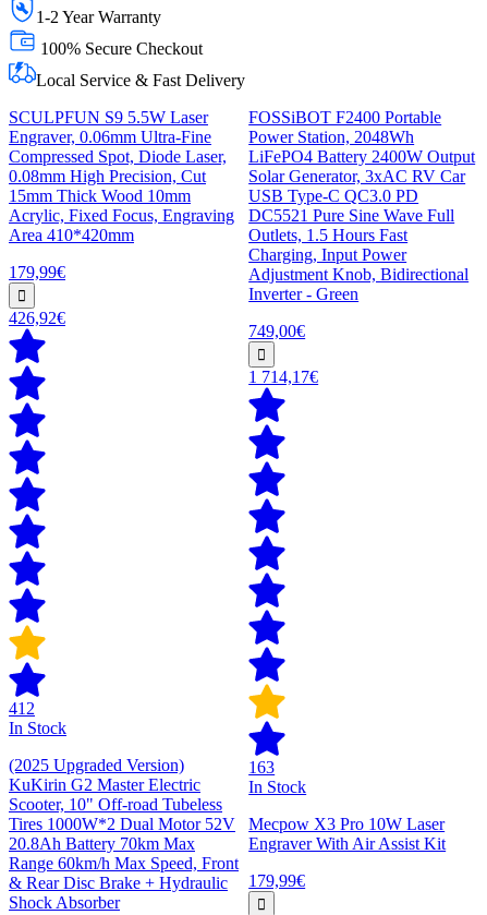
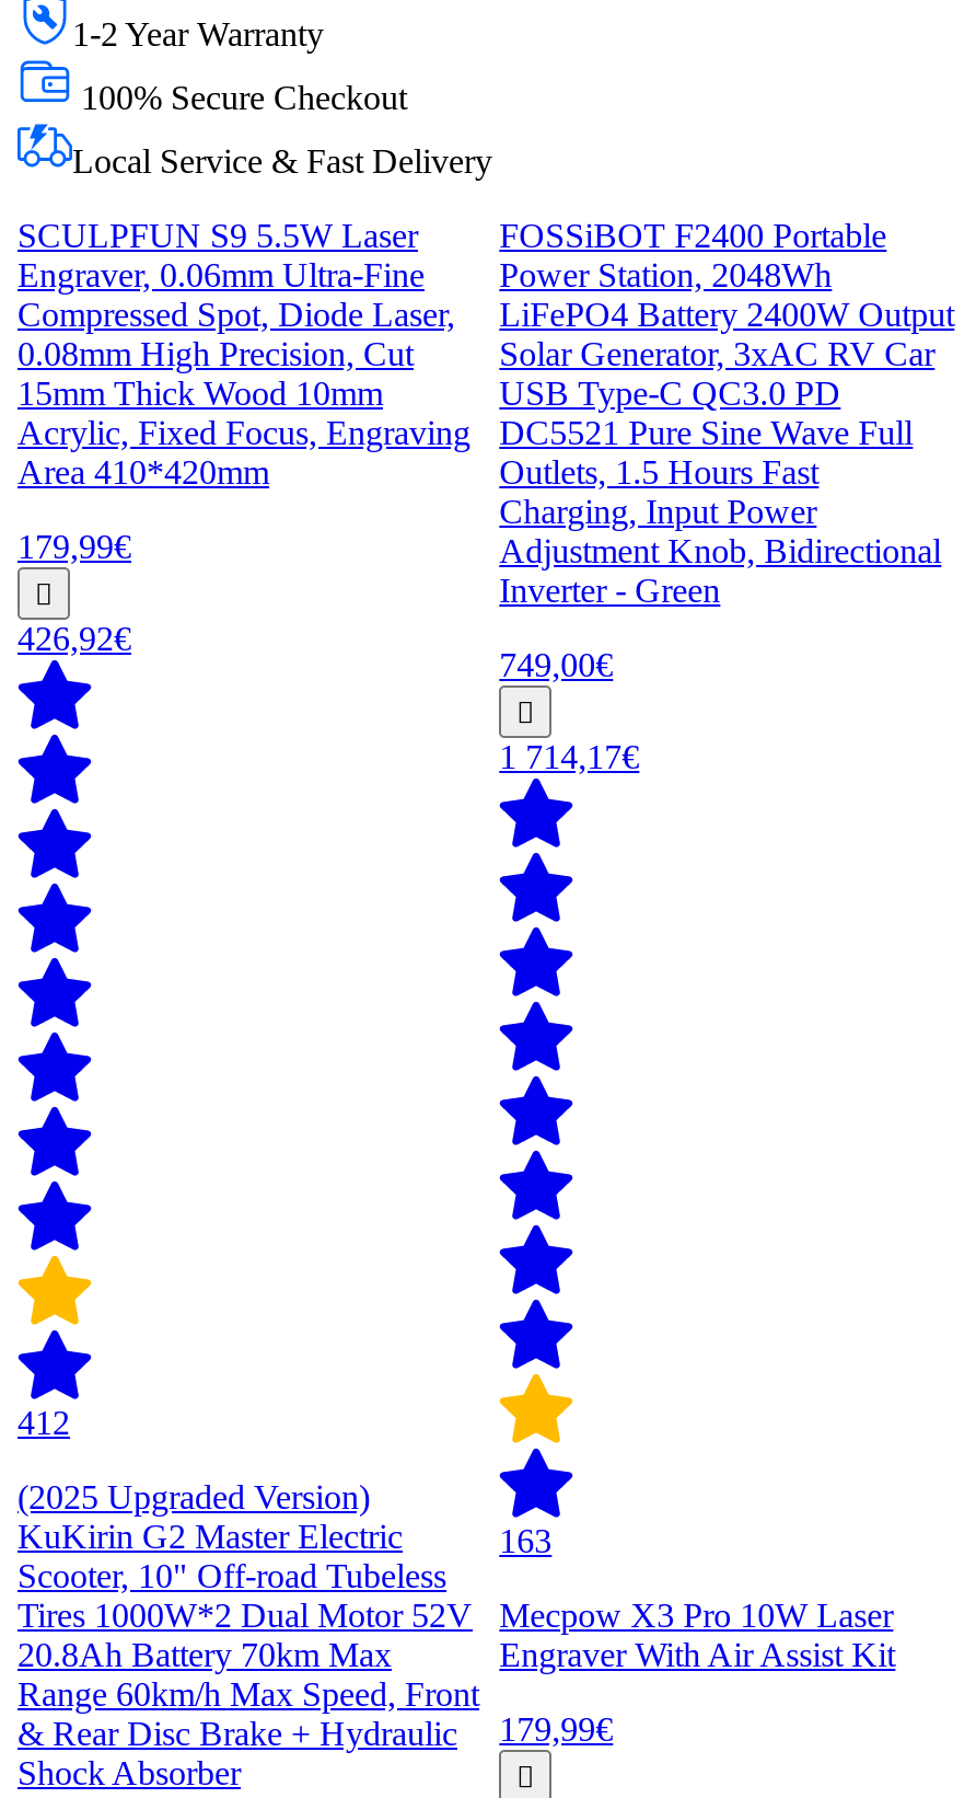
- In Stock

- In Stock
